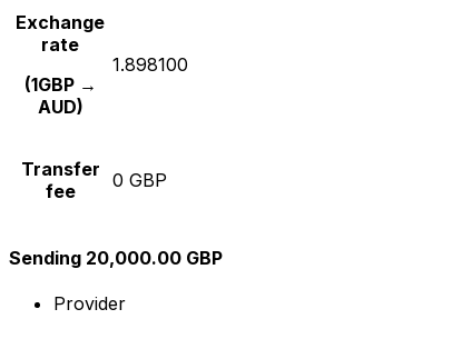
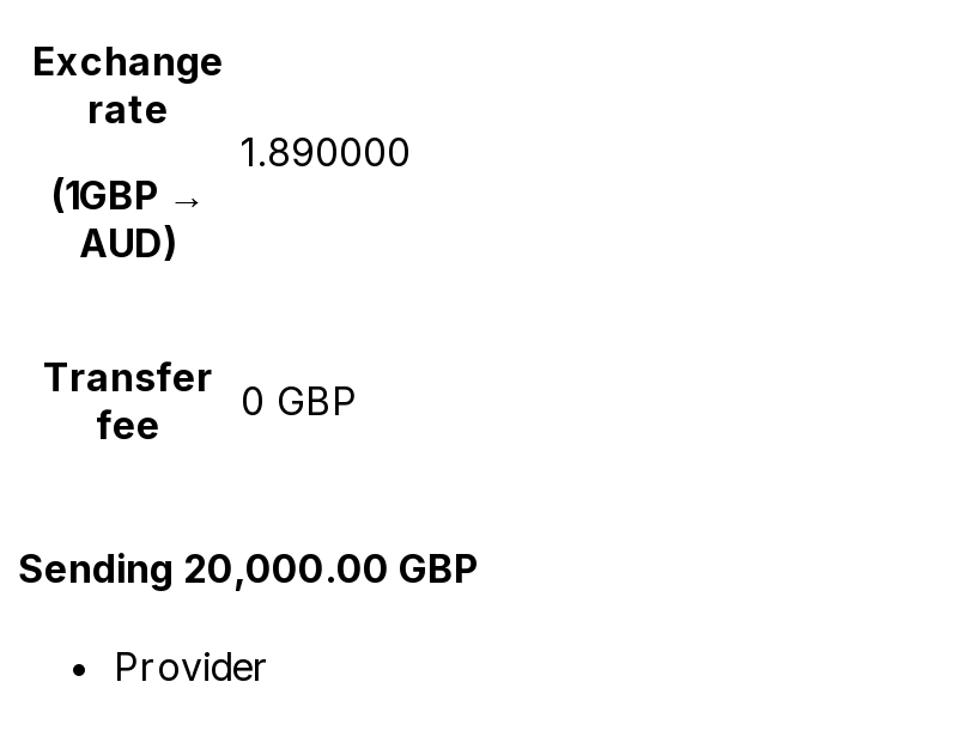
- 1.898100
+ 1.890000
